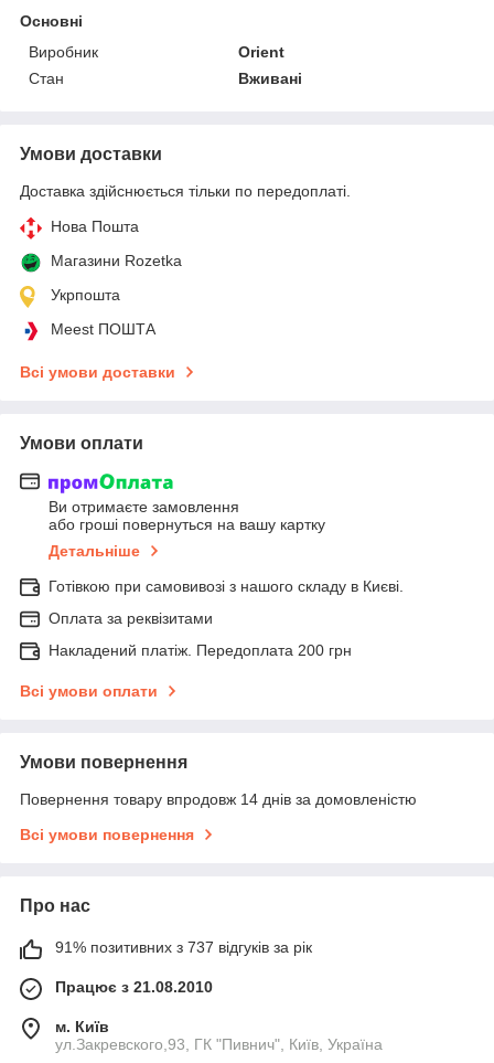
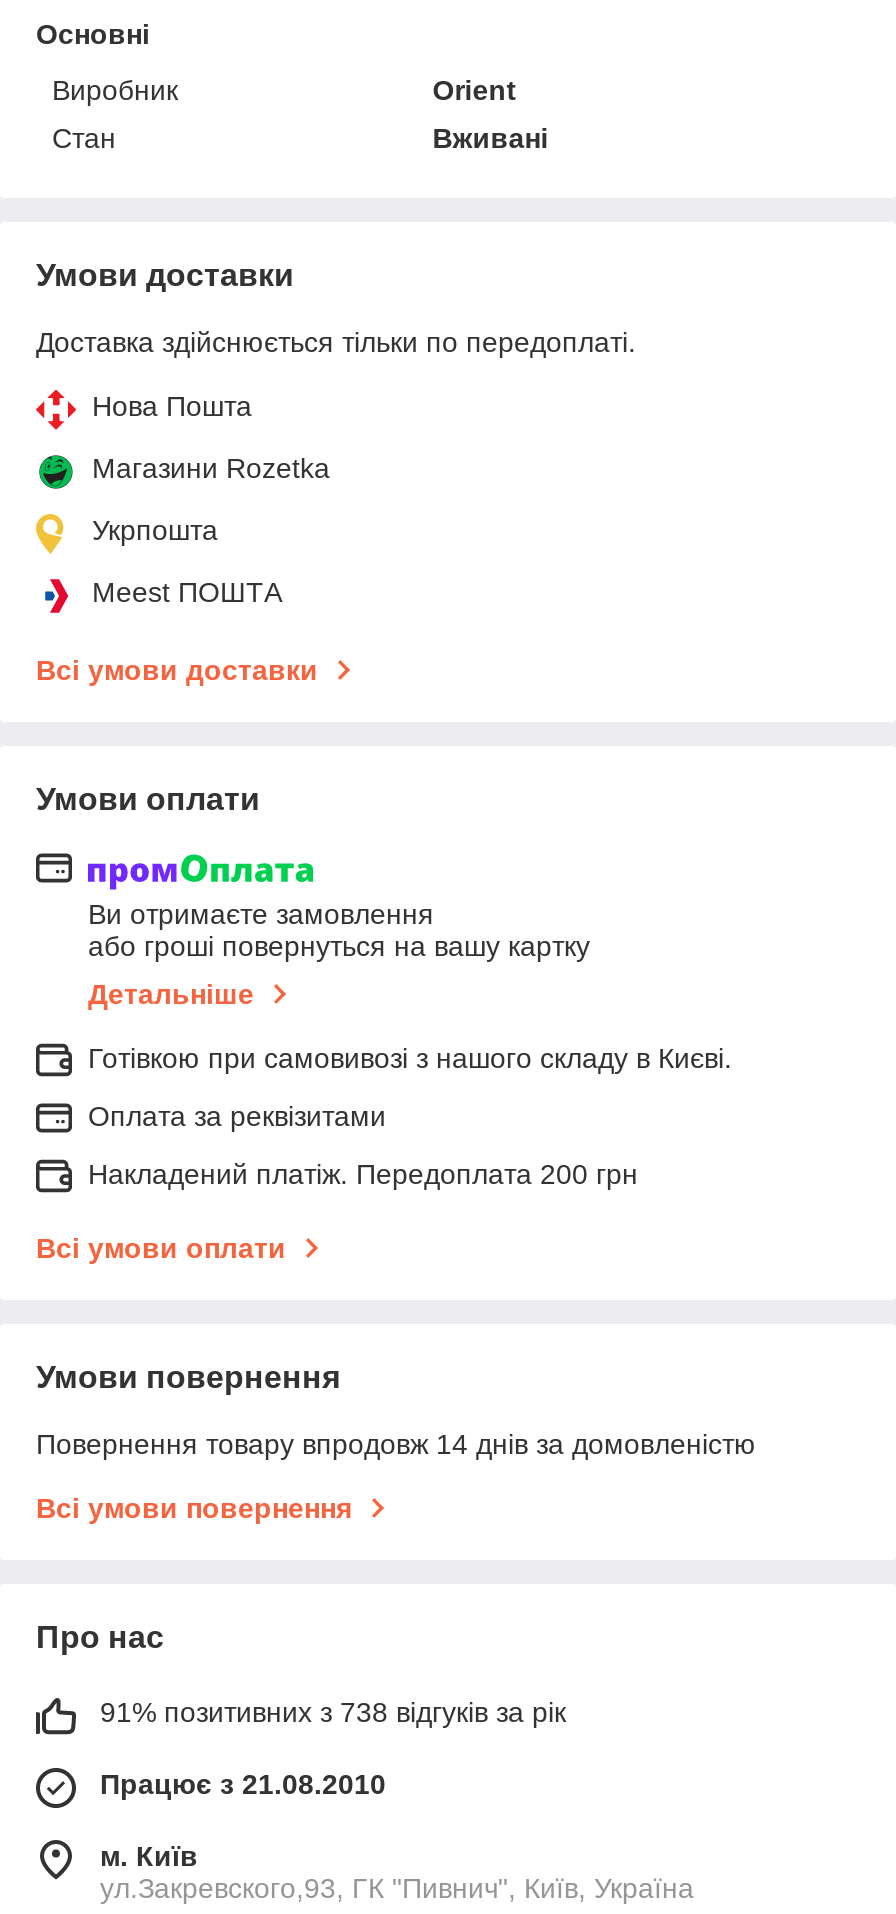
- 91% позитивних з 737 відгуків за рік
+ 91% позитивних з 738 відгуків за рік
